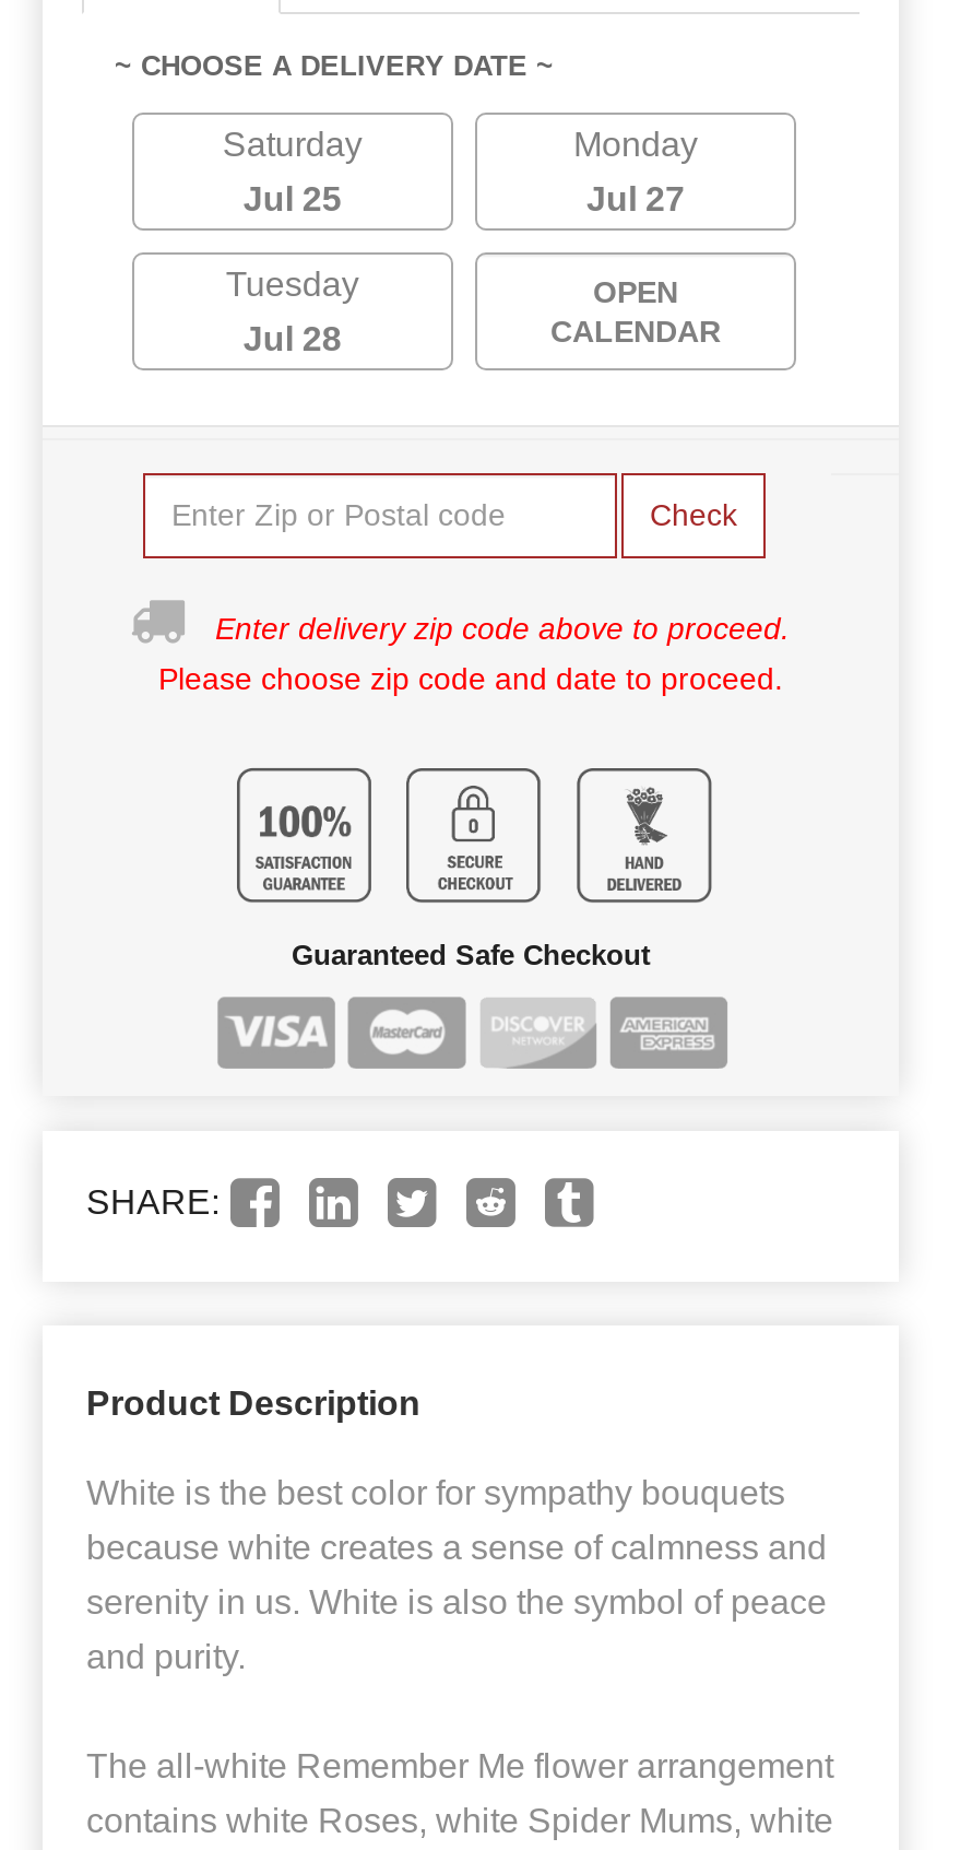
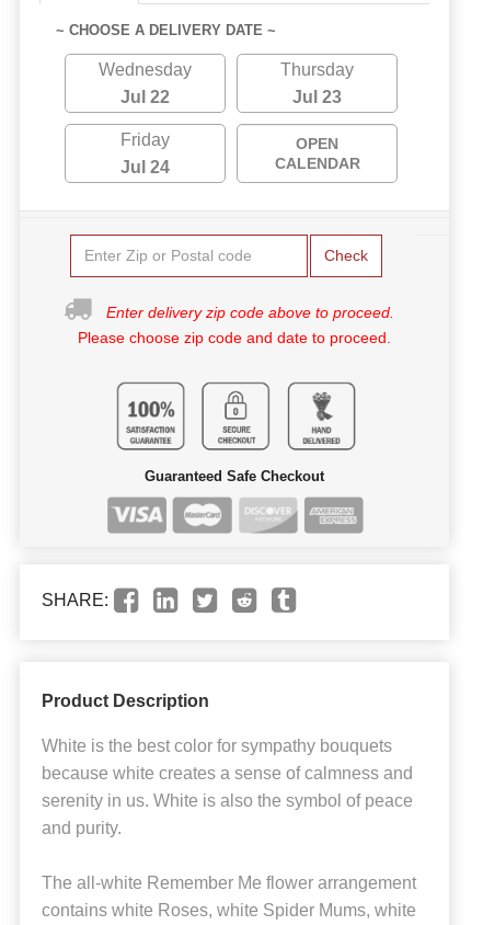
- Saturday
+ Wednesday

- Monday
+ Thursday

- Jul 25
+ Jul 22

- Jul 27
+ Jul 23

- Tuesday
+ Friday

- Jul 28
+ Jul 24
